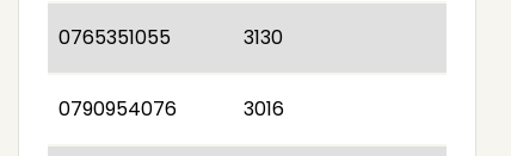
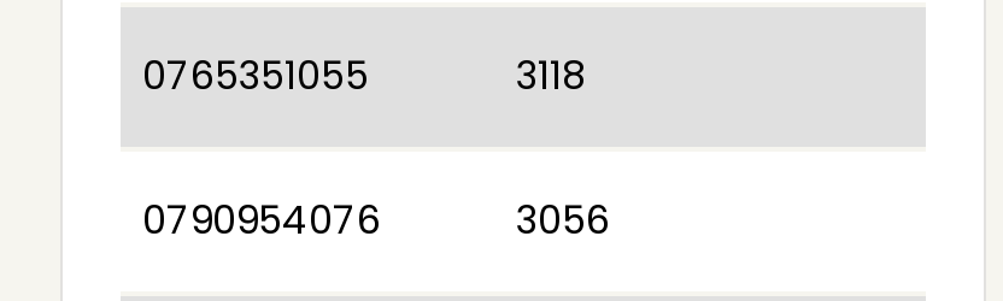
- 3130
+ 3118

- 3016
+ 3056
